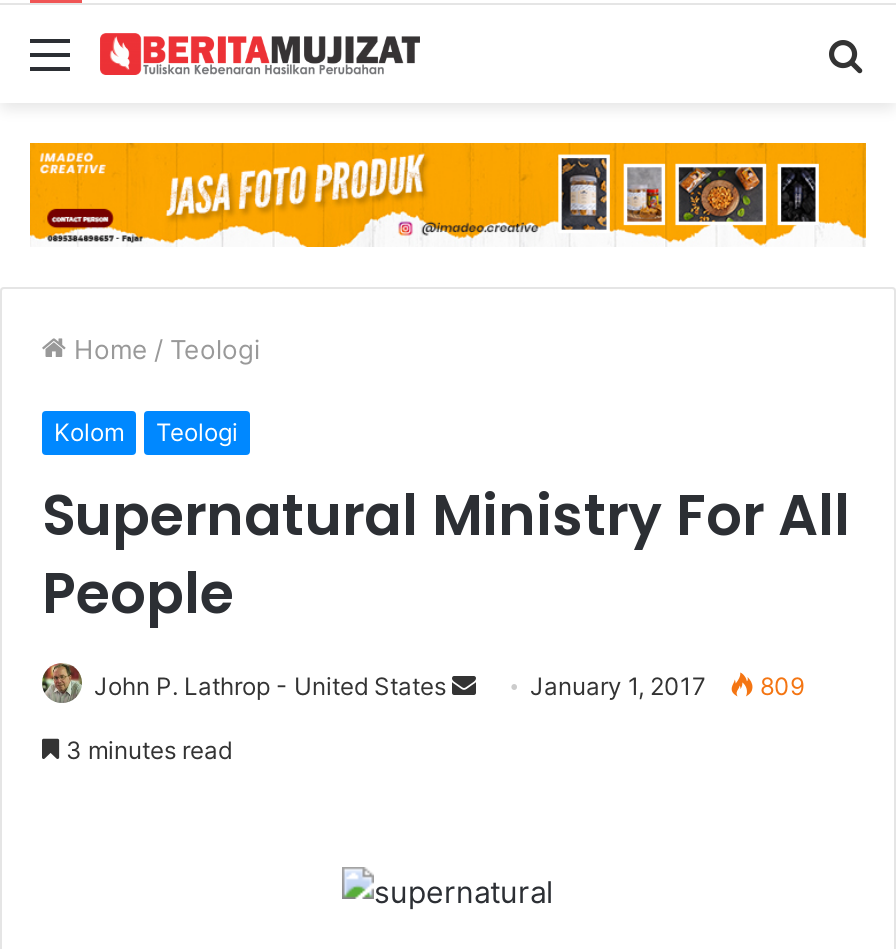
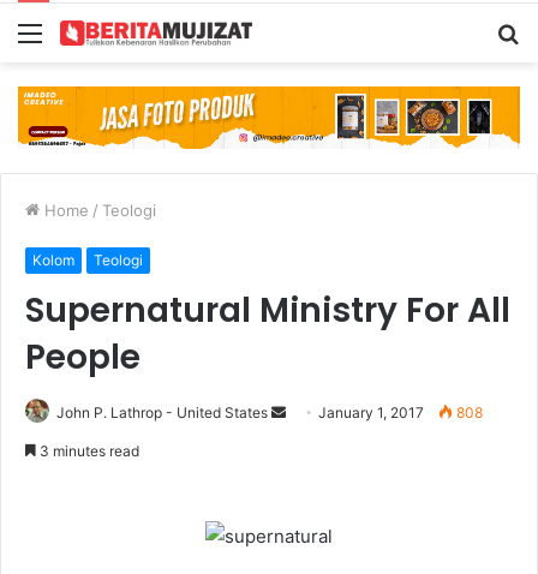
- 809
+ 808
